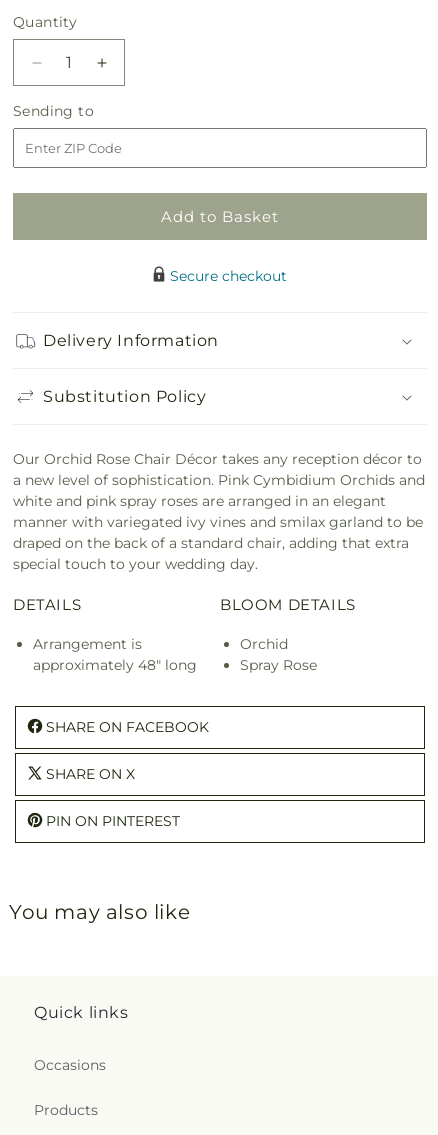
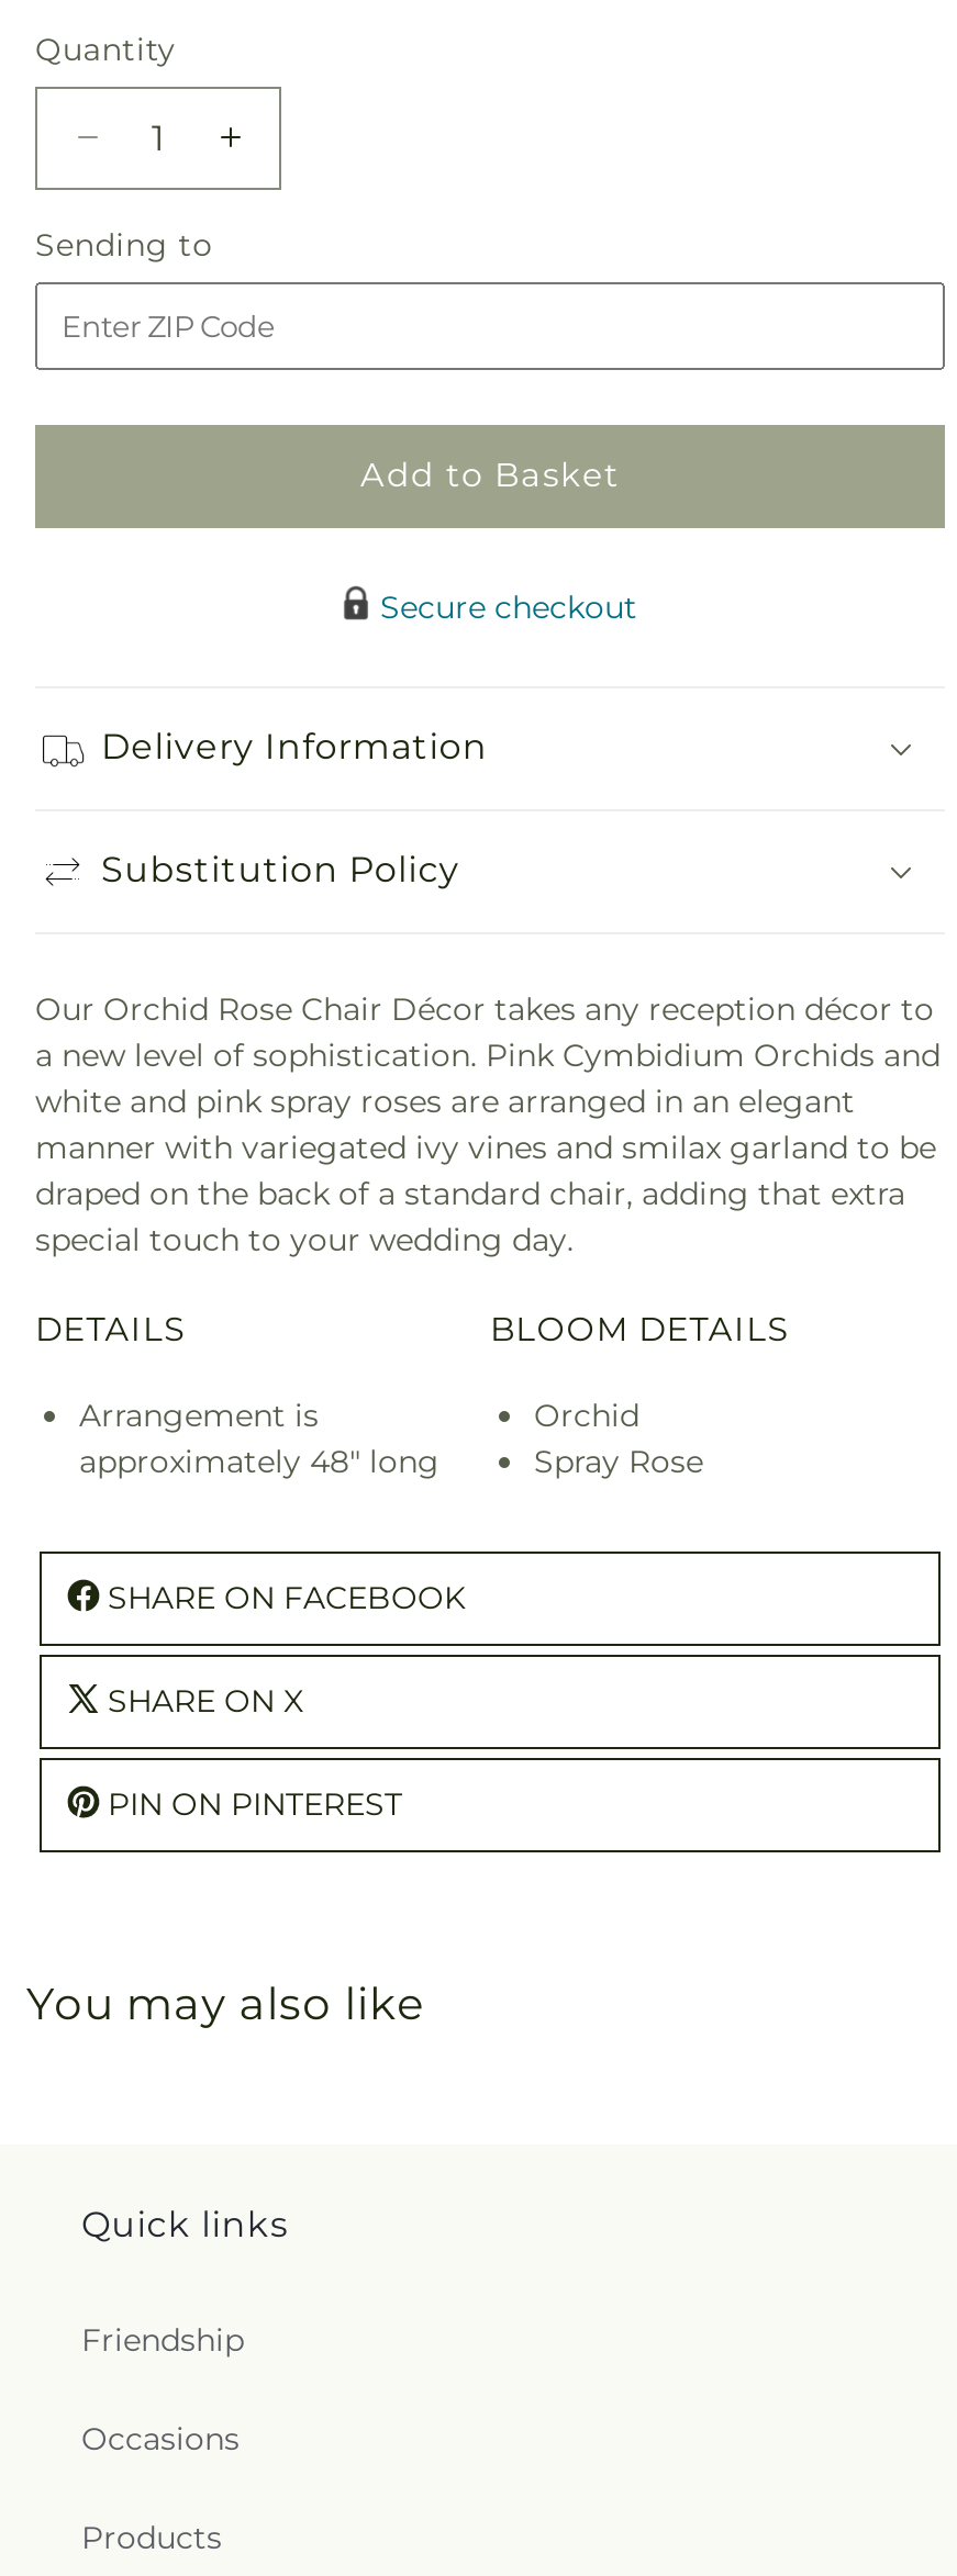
+ Friendship
